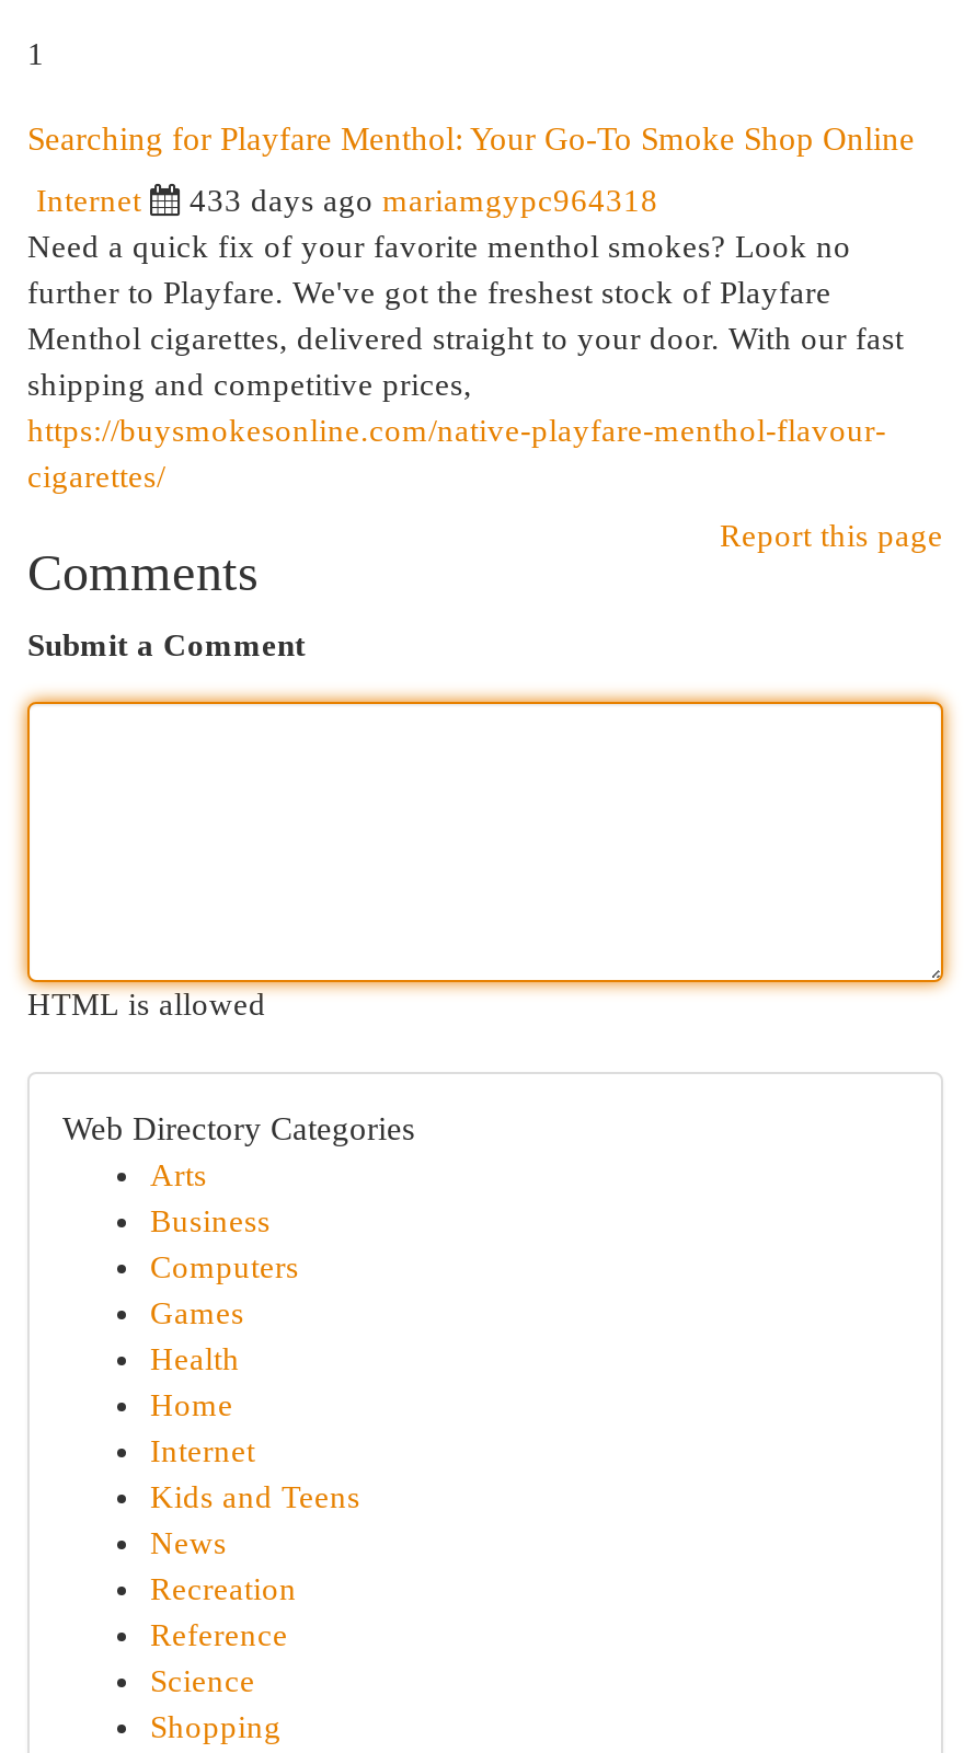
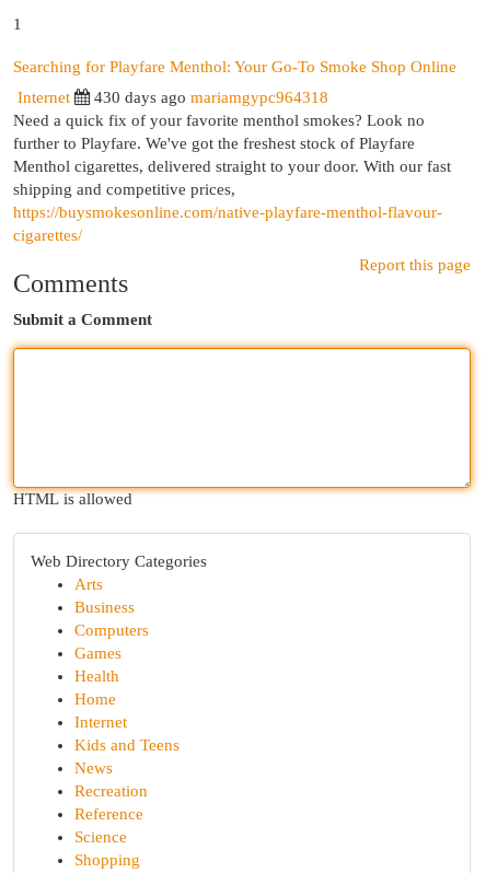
- 433 days ago mariamgypc964318
+ 430 days ago mariamgypc964318
